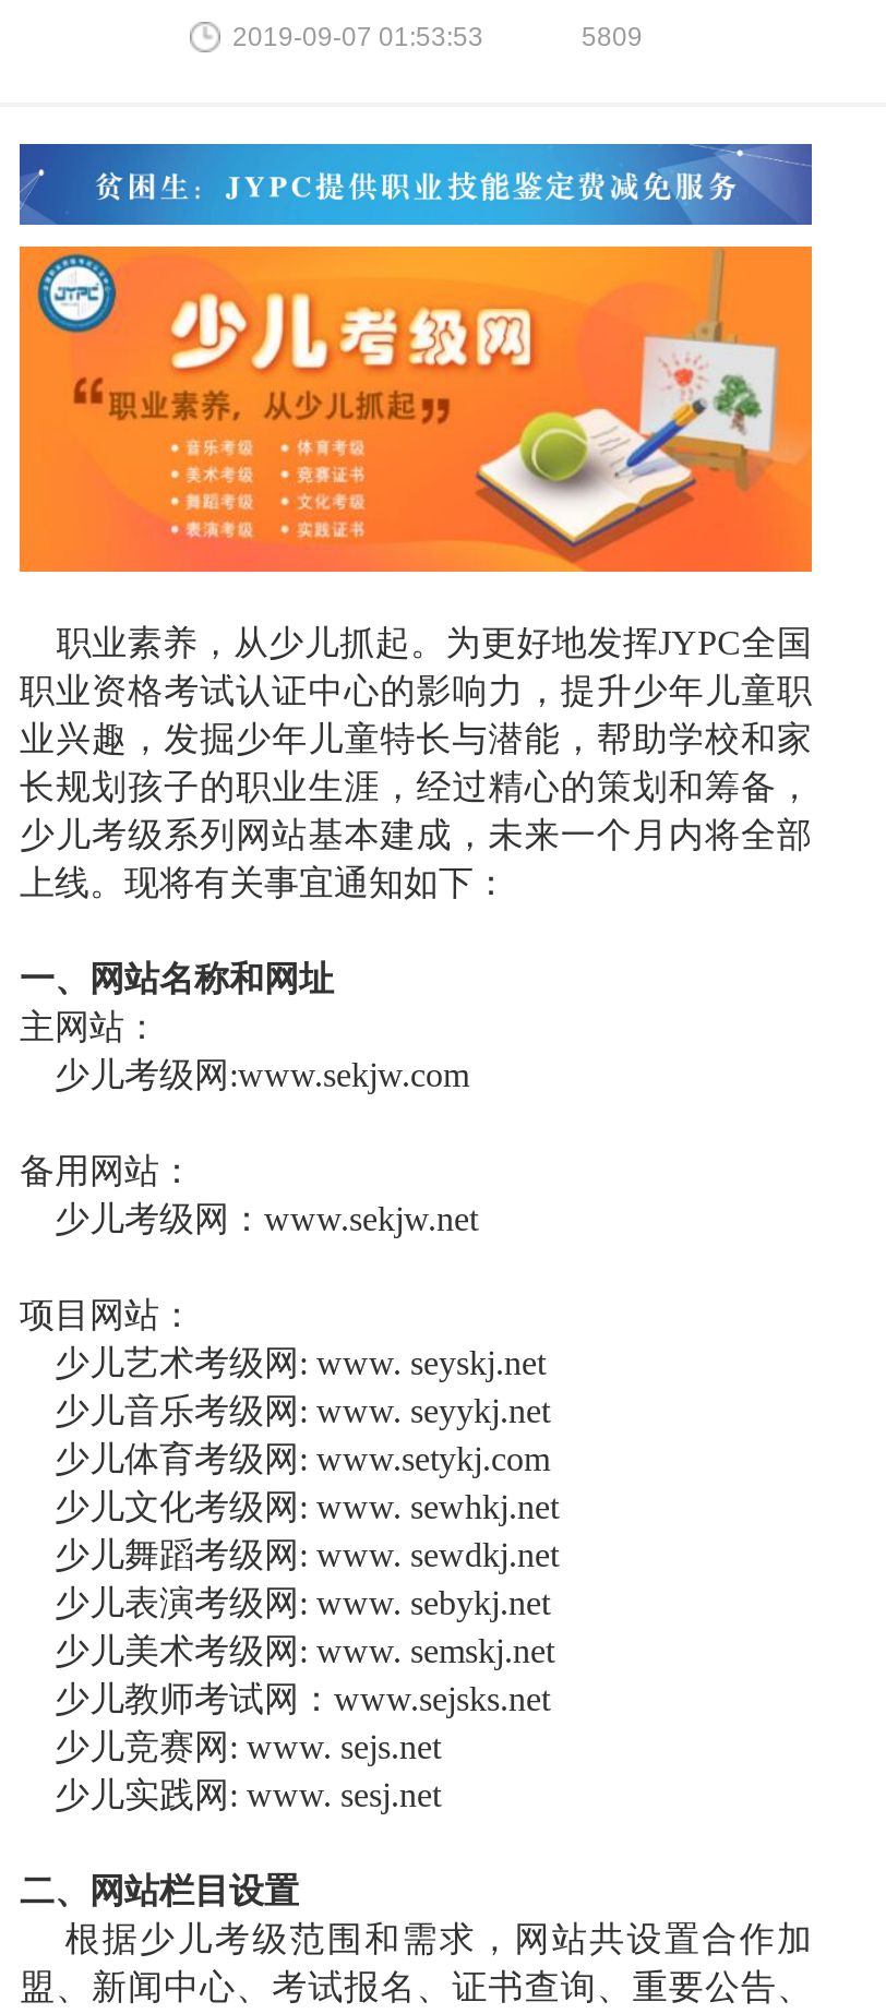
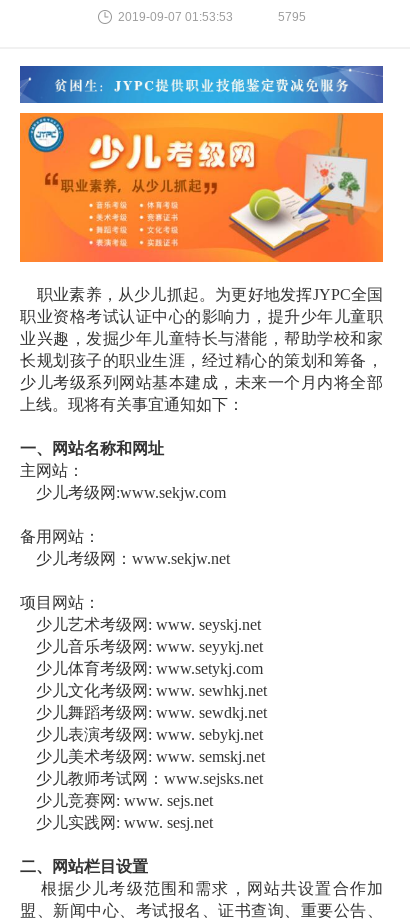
- 5809
+ 5795
